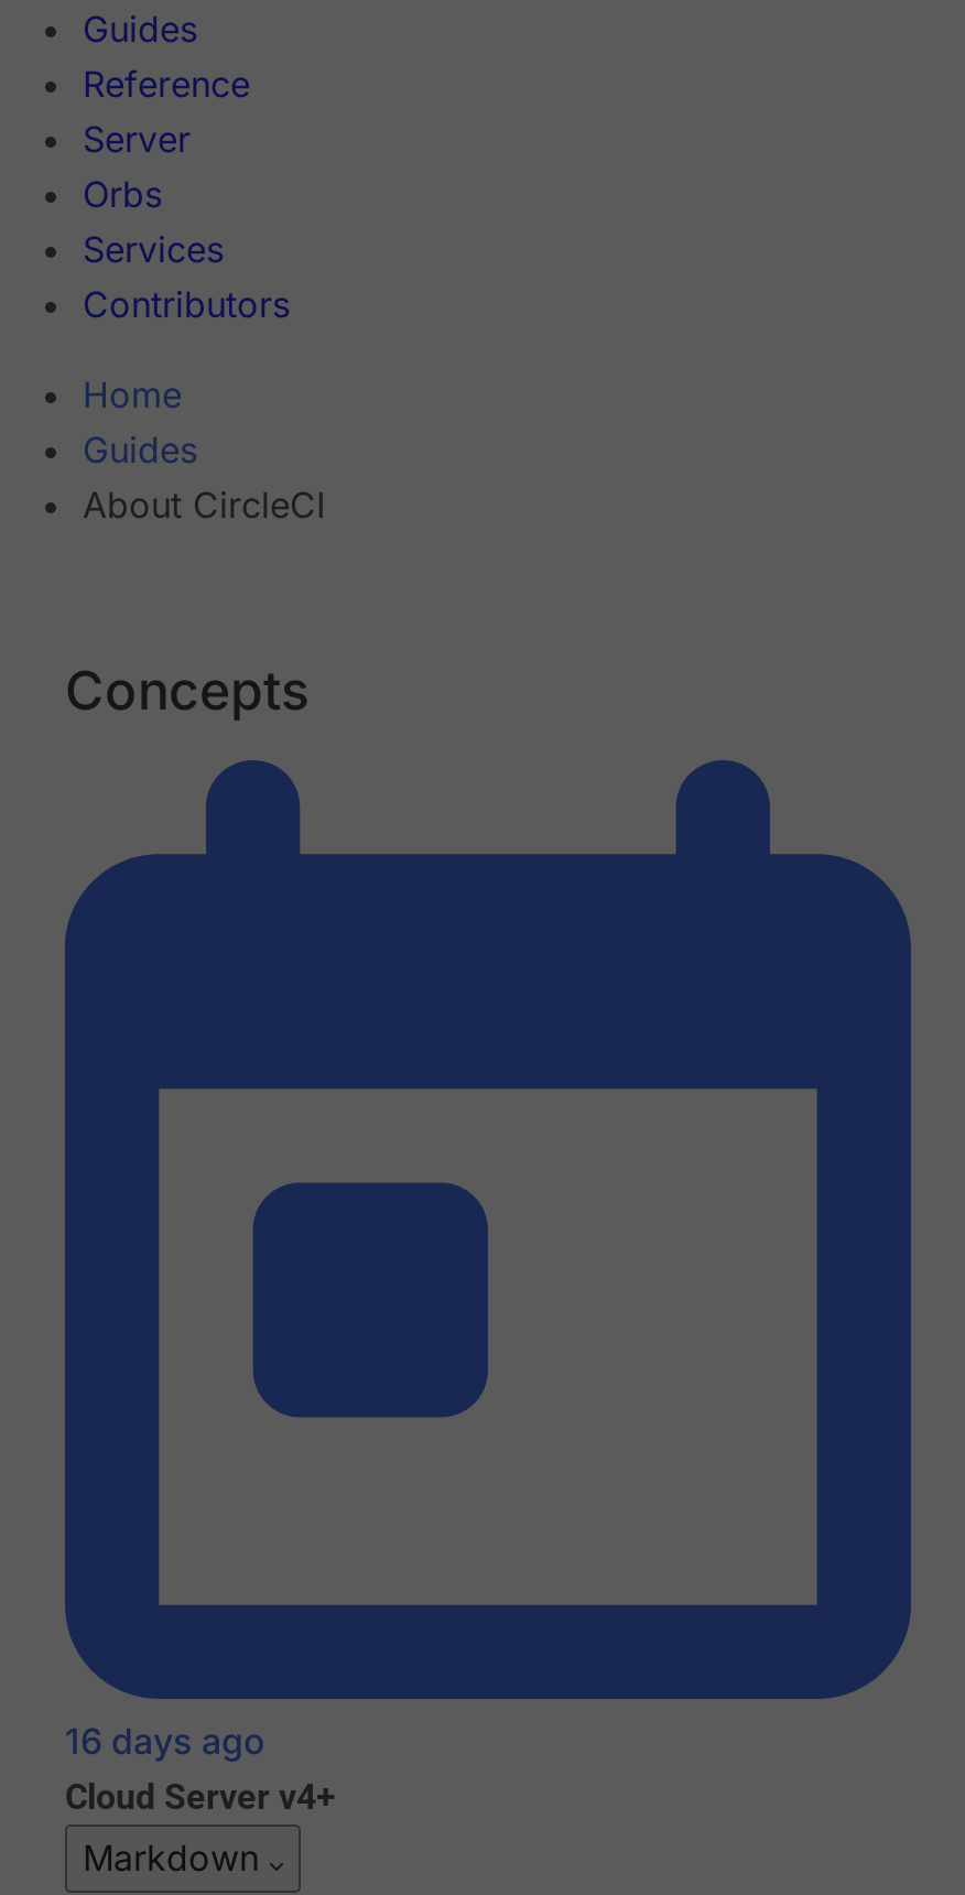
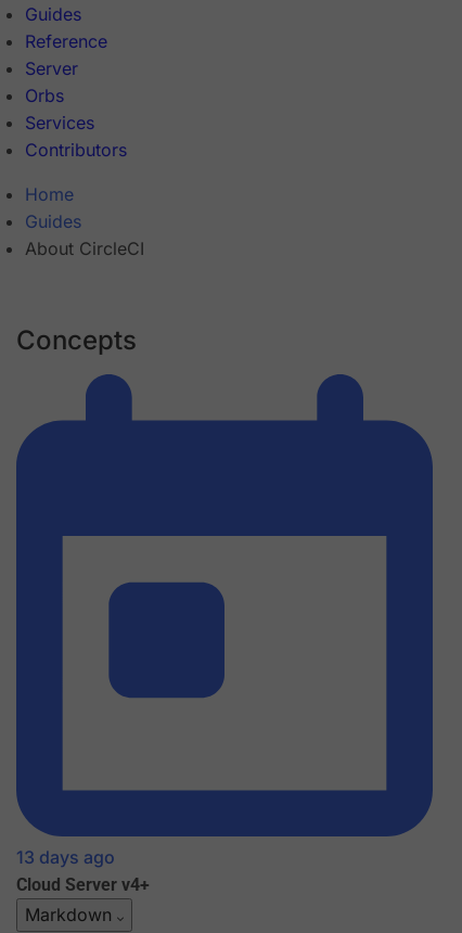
- 16 days ago
+ 13 days ago
